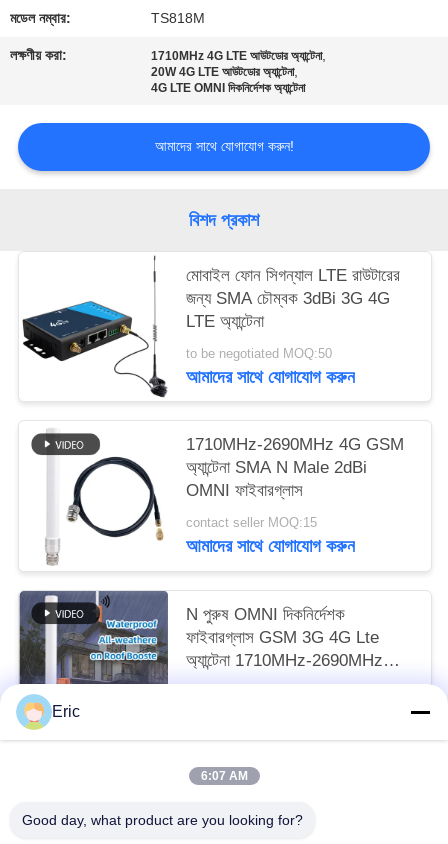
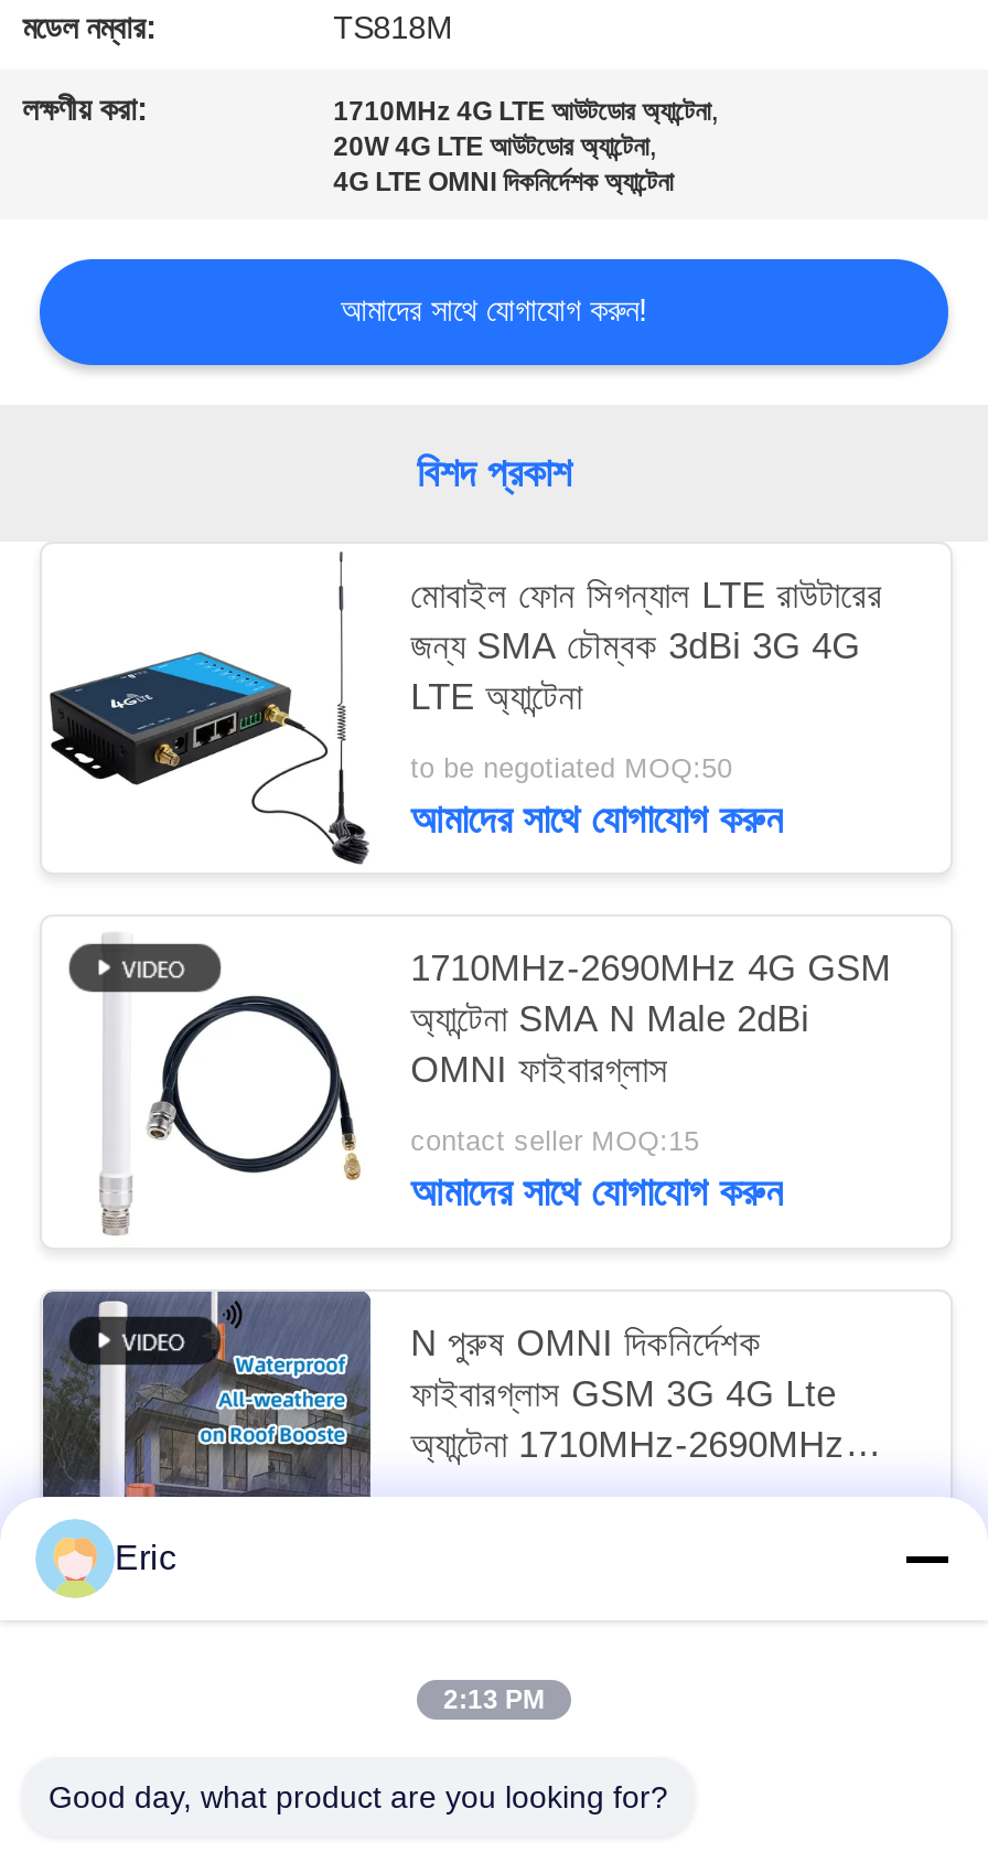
- 6:07 AM
+ 2:13 PM
